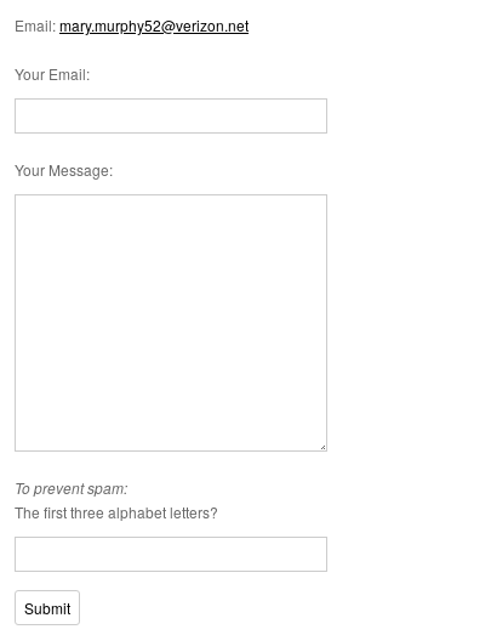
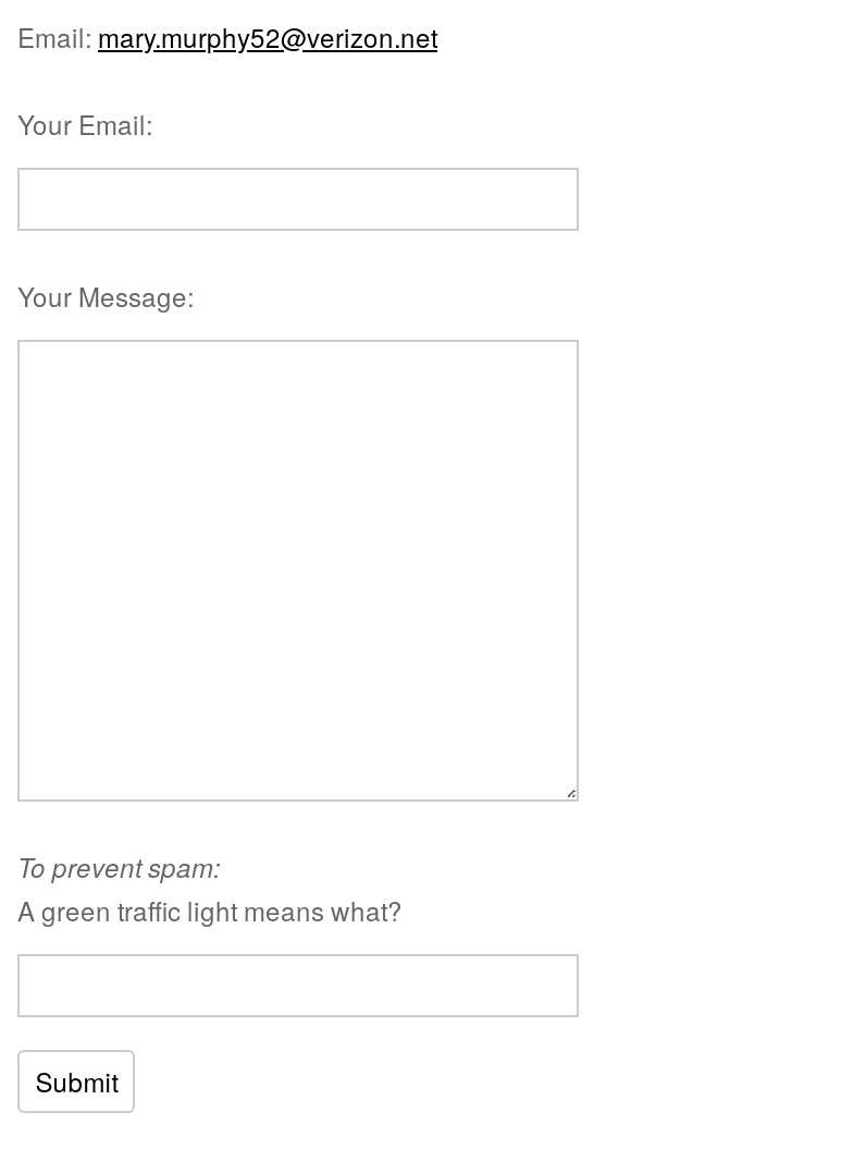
- The first three alphabet letters?
+ A green traffic light means what?
